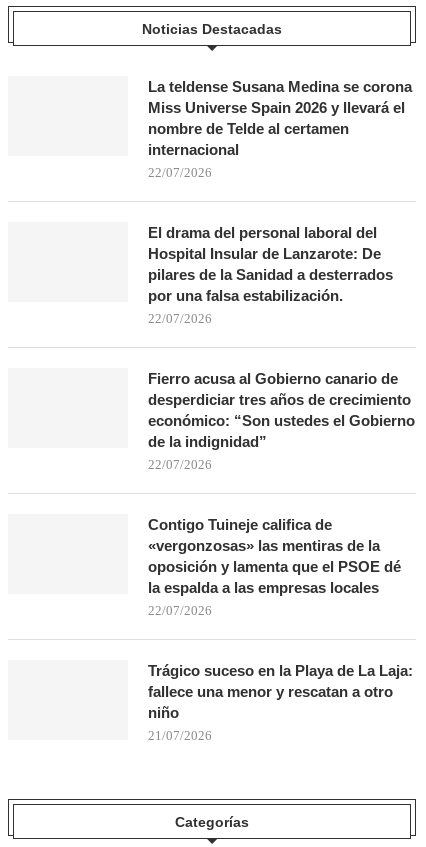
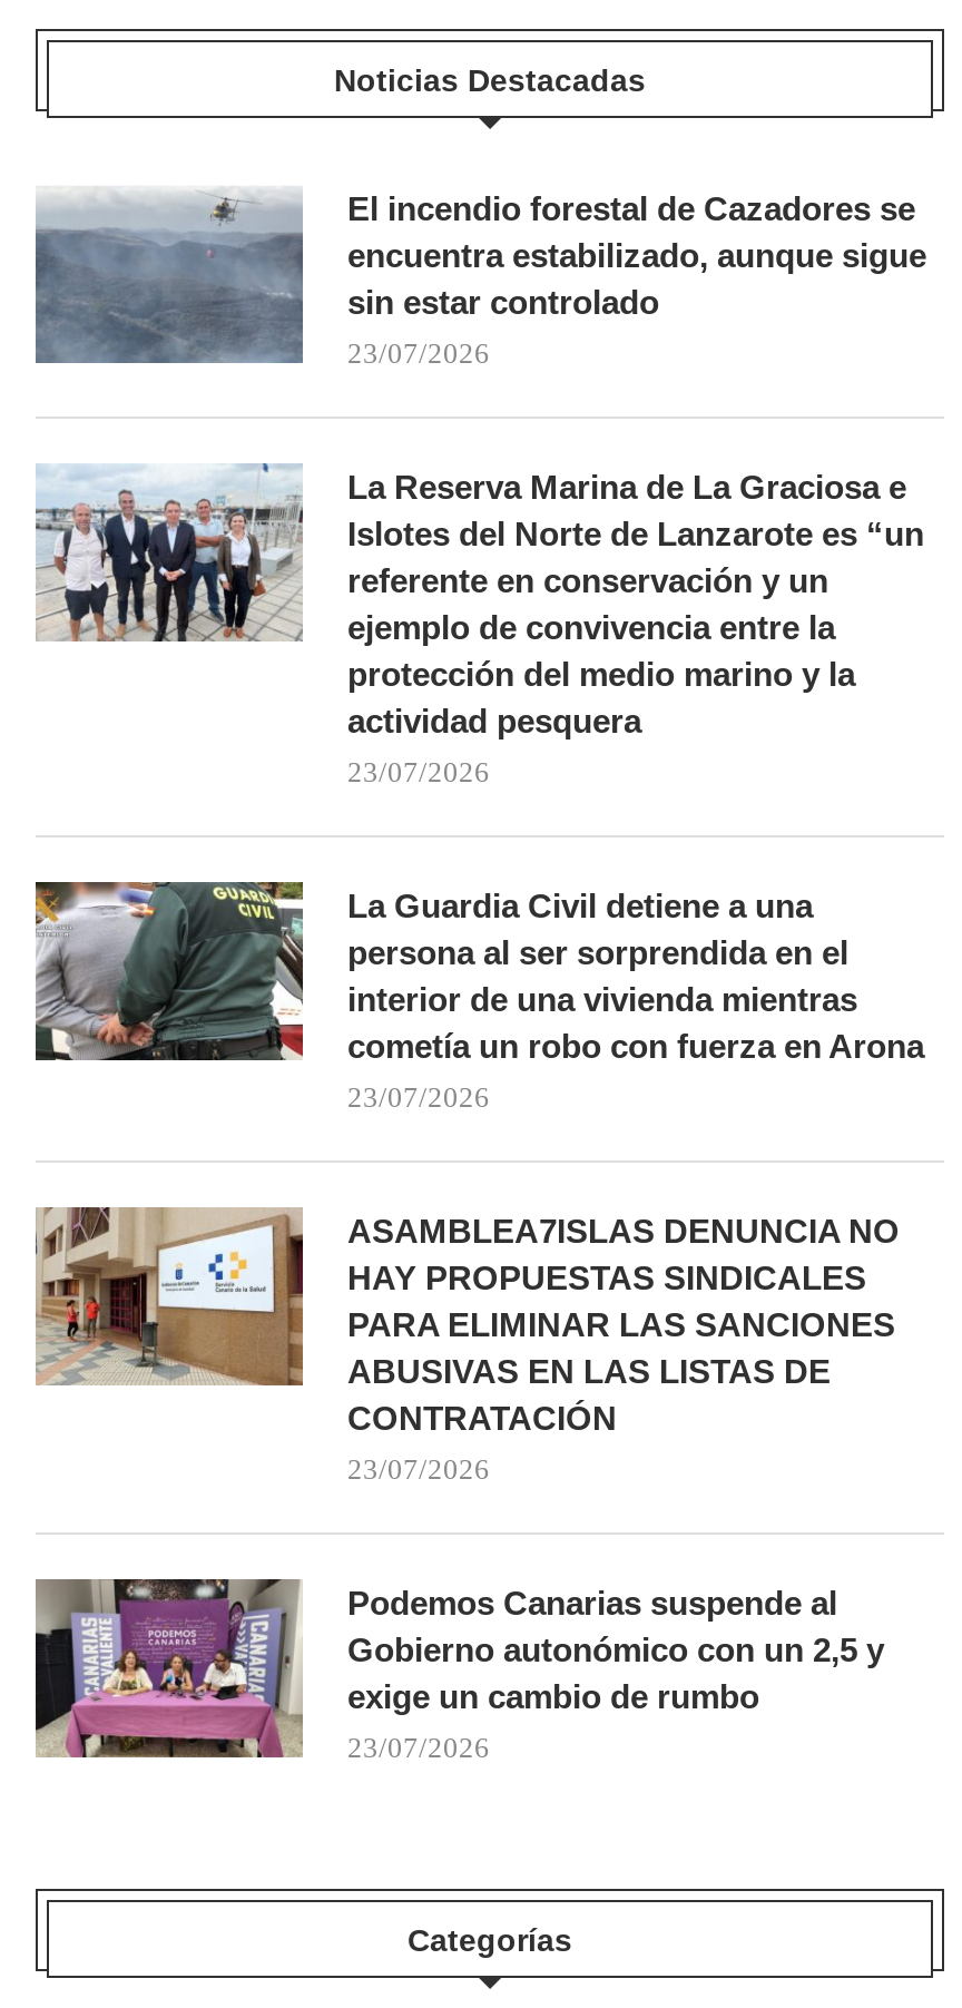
+ [image]

+ [image]

+ [image]

+ [image]

+ [image]

- La teldense Susana Medina se corona
- Miss Universe Spain 2026 y llevará el
- nombre de Telde al certamen
- internacional
- 22/07/2026
+ El incendio forestal de Cazadores se
+ encuentra estabilizado, aunque sigue
+ sin estar controlado
+ 23/07/2026

- El drama del personal laboral del
- Hospital Insular de Lanzarote: De
- pilares de la Sanidad a desterrados
- por una falsa estabilización.
- 22/07/2026
+ La Reserva Marina de La Graciosa e
+ Islotes del Norte de Lanzarote es “un
+ referente en conservación y un
+ ejemplo de convivencia entre la
+ protección del medio marino y la
+ actividad pesquera
+ 23/07/2026

- Fierro acusa al Gobierno canario de
- desperdiciar tres años de crecimiento
- económico: “Son ustedes el Gobierno
- de la indignidad”
- 22/07/2026
+ La Guardia Civil detiene a una
+ persona al ser sorprendida en el
+ interior de una vivienda mientras
+ cometía un robo con fuerza en Arona
+ 23/07/2026

- Contigo Tuineje califica de
- «vergonzosas» las mentiras de la
- oposición y lamenta que el PSOE dé
- la espalda a las empresas locales
- 22/07/2026
+ ASAMBLEA7ISLAS DENUNCIA NO
+ HAY PROPUESTAS SINDICALES
+ PARA ELIMINAR LAS SANCIONES
+ ABUSIVAS EN LAS LISTAS DE
+ CONTRATACIÓN
+ 23/07/2026

- Trágico suceso en la Playa de La Laja:
- fallece una menor y rescatan a otro
- niño
- 21/07/2026
+ Podemos Canarias suspende al
+ Gobierno autonómico con un 2,5 y
+ exige un cambio de rumbo
+ 23/07/2026
